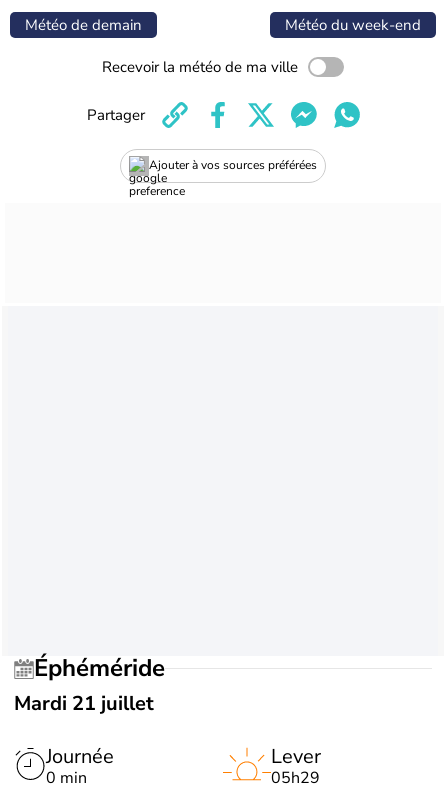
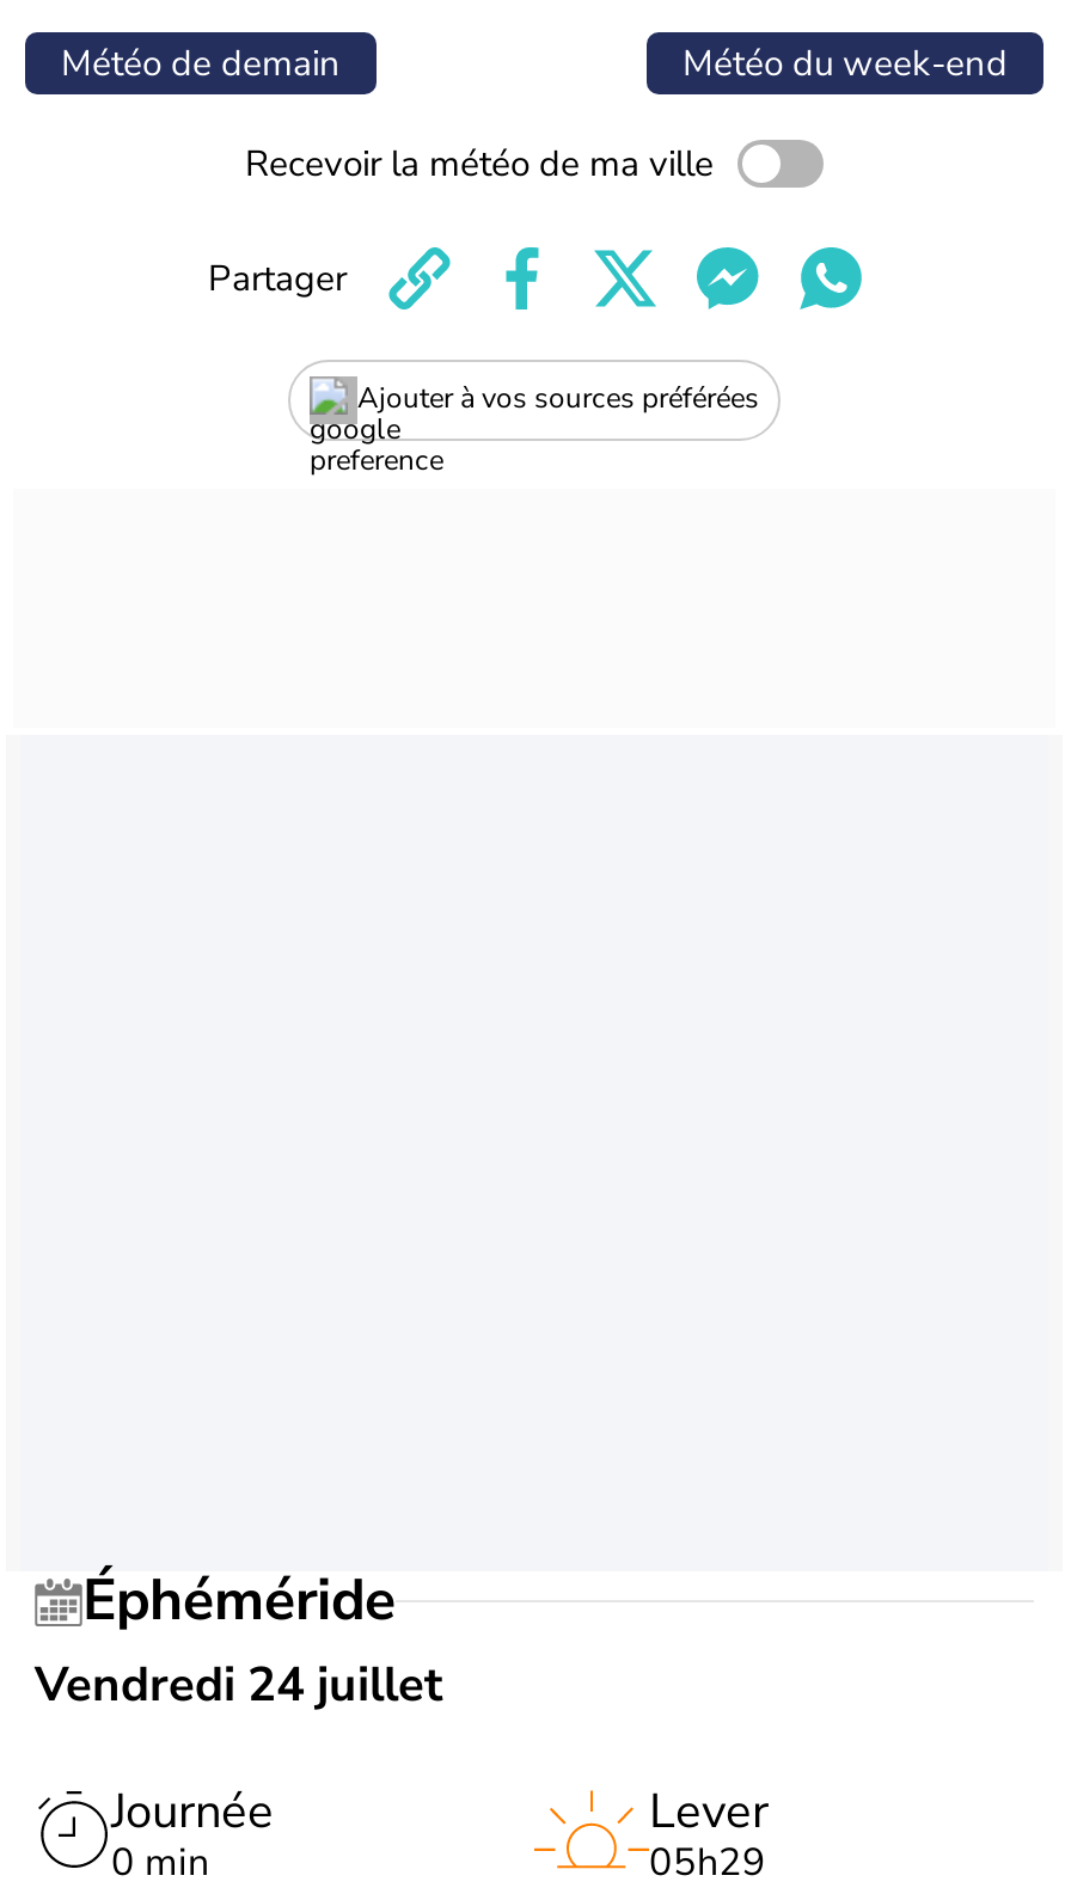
- Mardi 21 juillet
+ Vendredi 24 juillet
